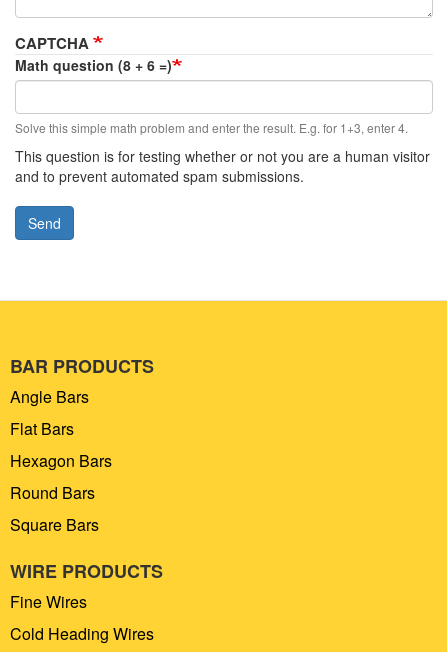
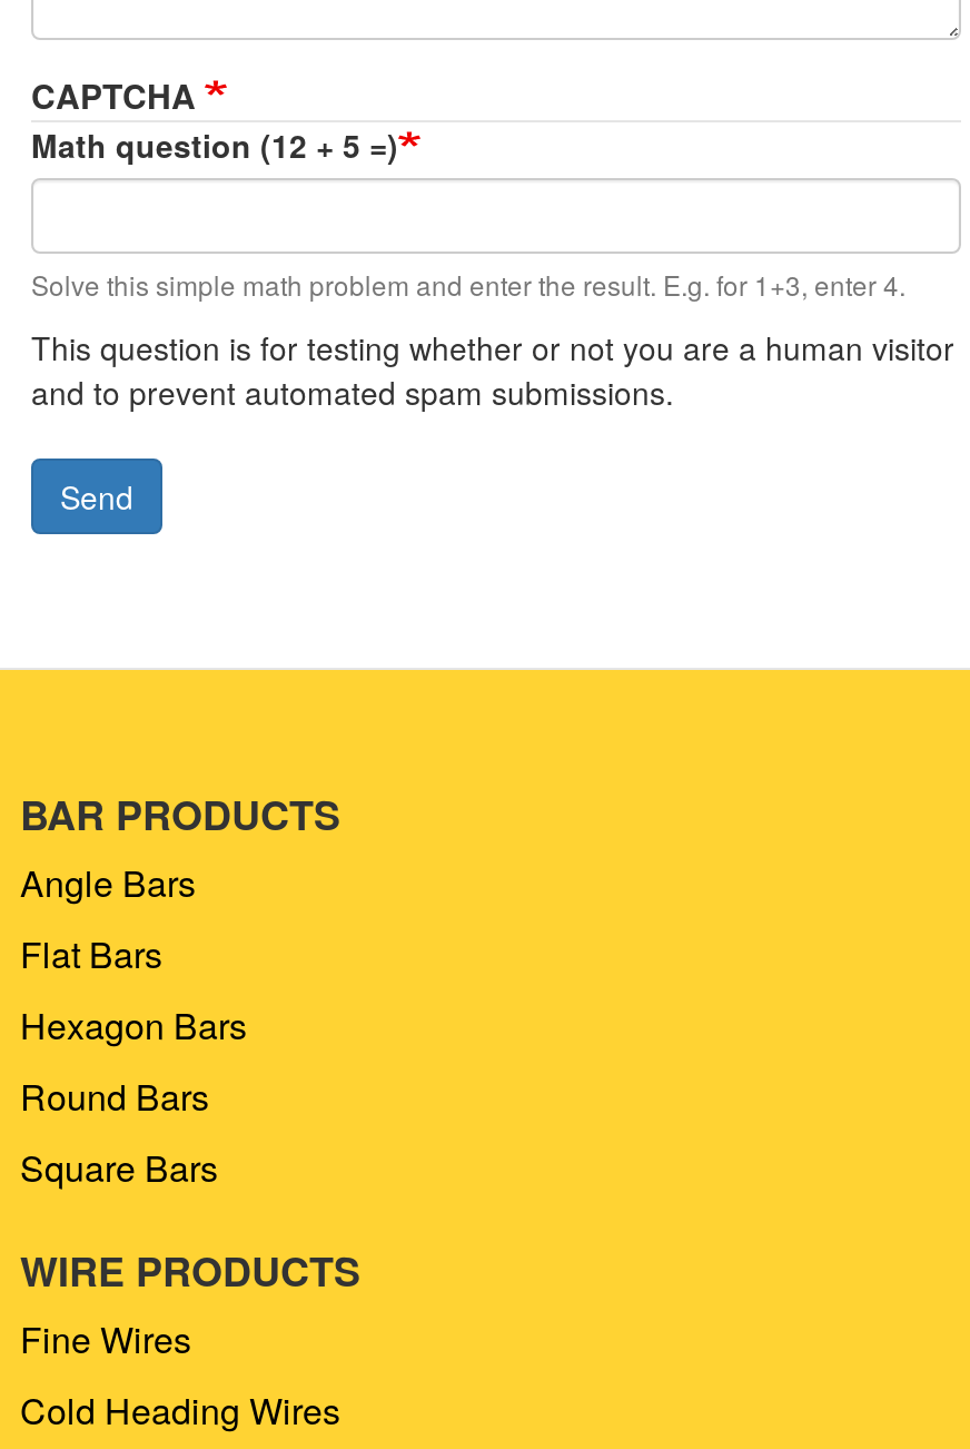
- Math question (8 + 6 =)
+ Math question (12 + 5 =)
